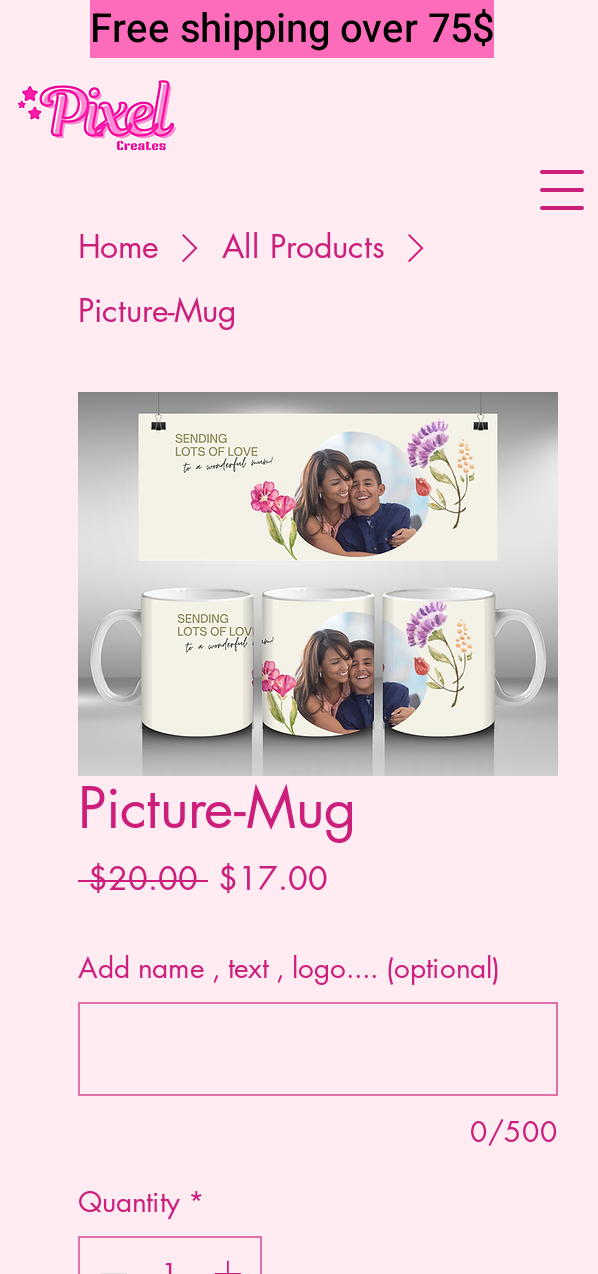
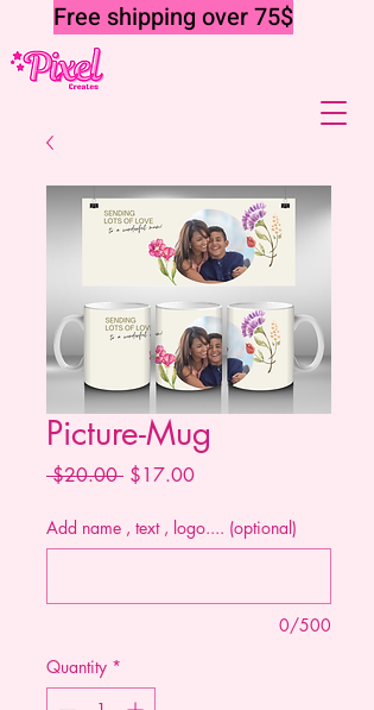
- Home
- All Products
- Picture-Mug
